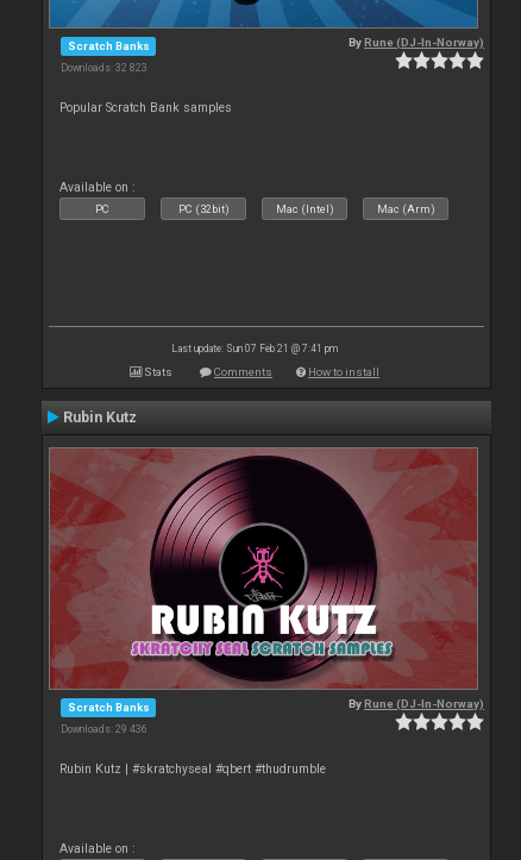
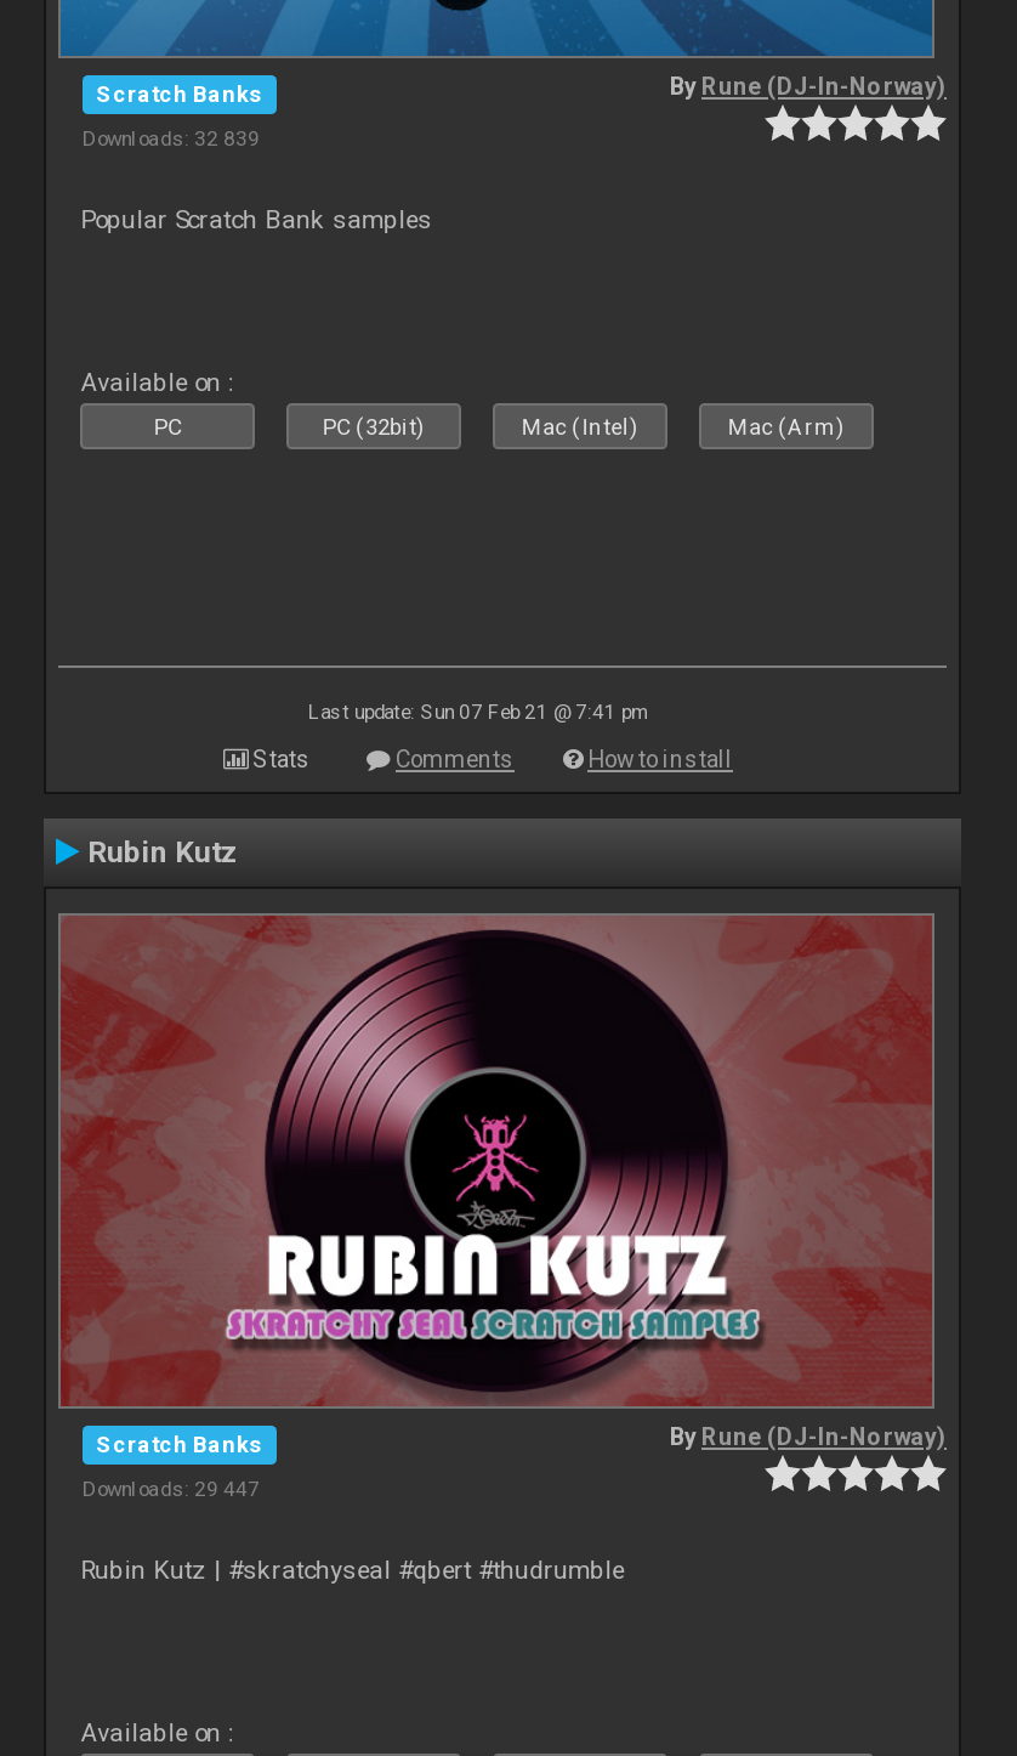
- Downloads: 32 823
+ Downloads: 32 839

- Downloads: 29 436
+ Downloads: 29 447
